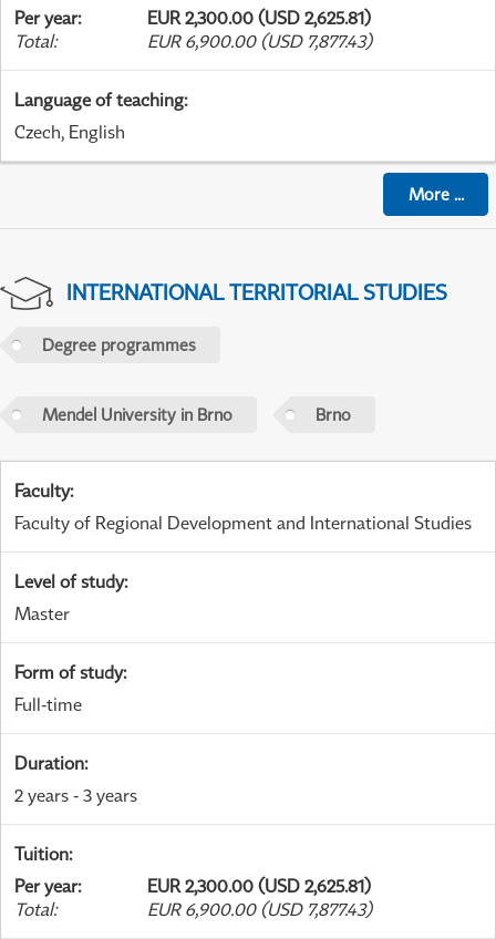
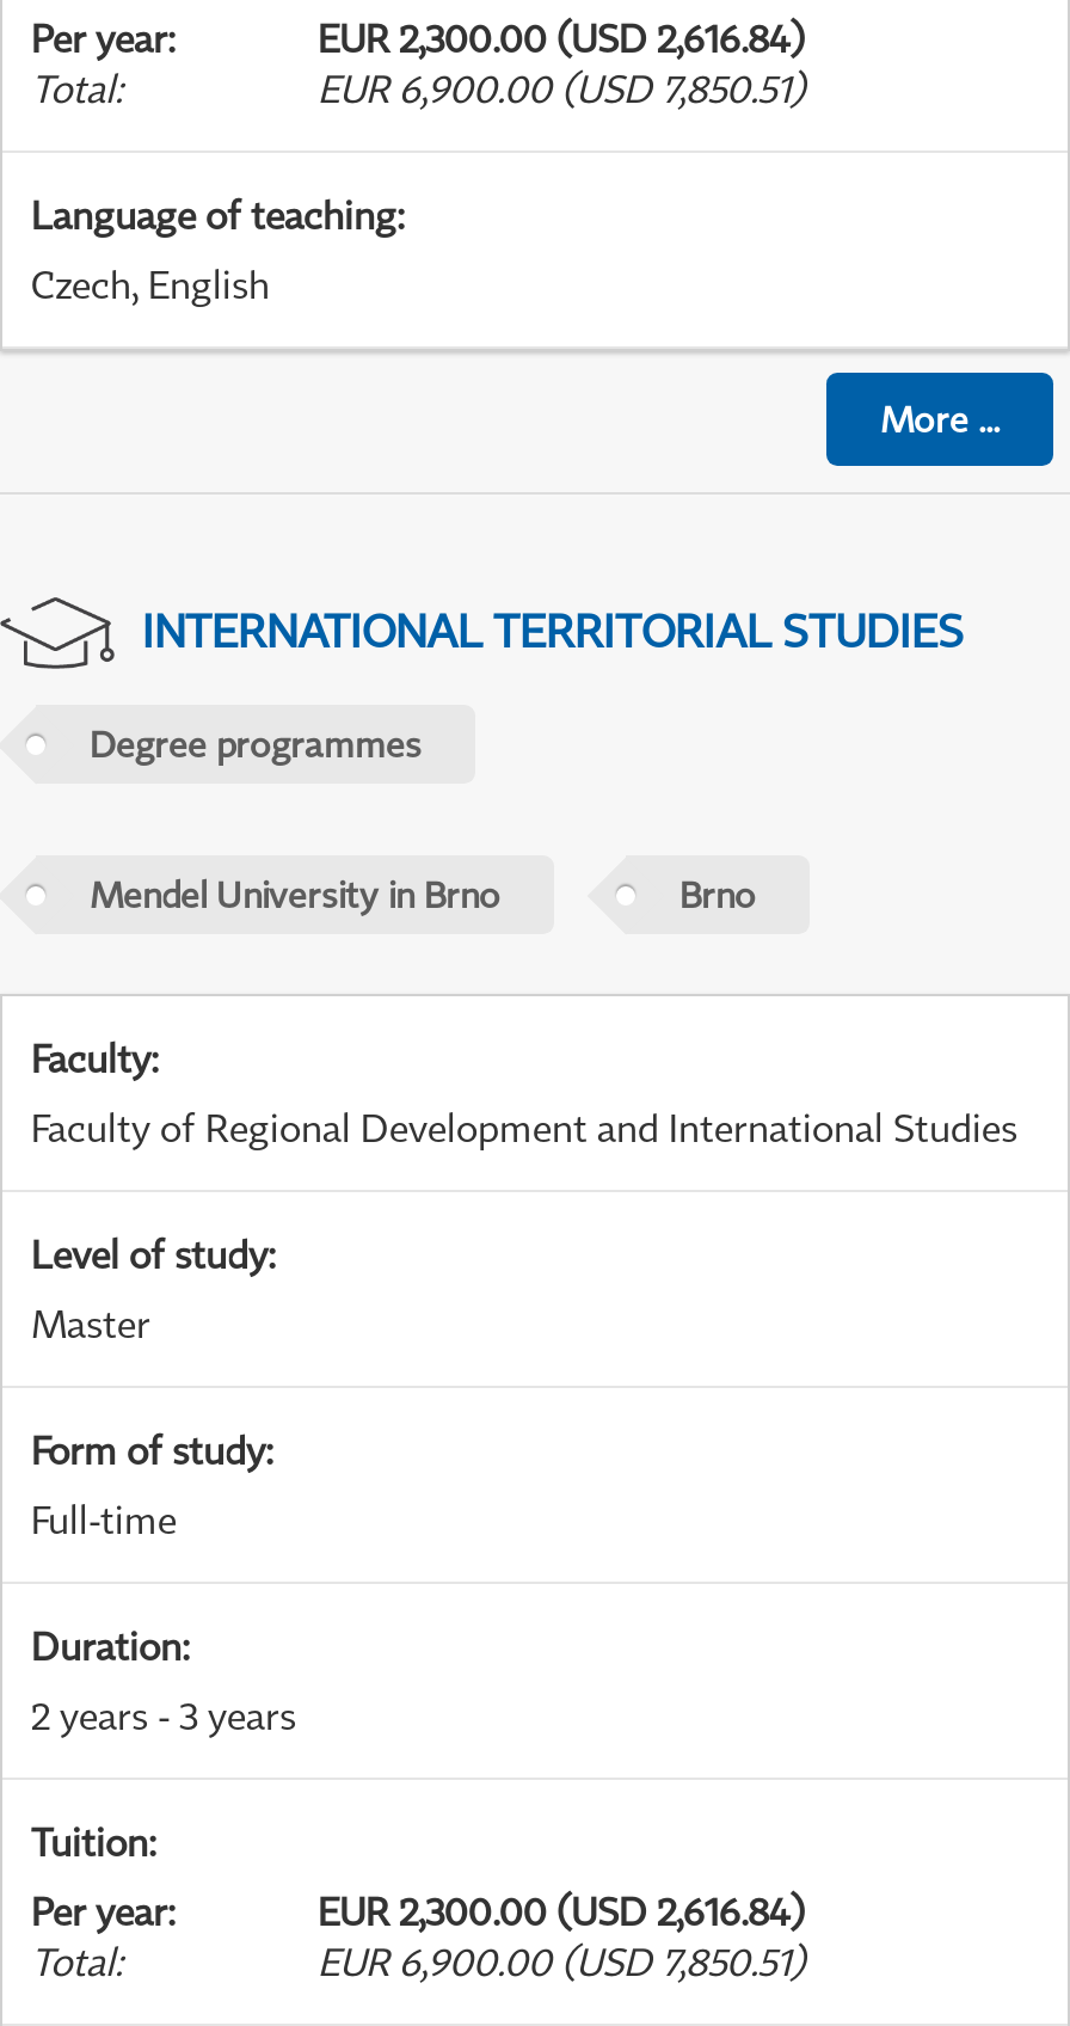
- EUR 2,300.00 (USD 2,625.81)
+ EUR 2,300.00 (USD 2,616.84)

- EUR 6,900.00 (USD 7,877.43)
+ EUR 6,900.00 (USD 7,850.51)

- EUR 2,300.00 (USD 2,625.81)
+ EUR 2,300.00 (USD 2,616.84)

- EUR 6,900.00 (USD 7,877.43)
+ EUR 6,900.00 (USD 7,850.51)
